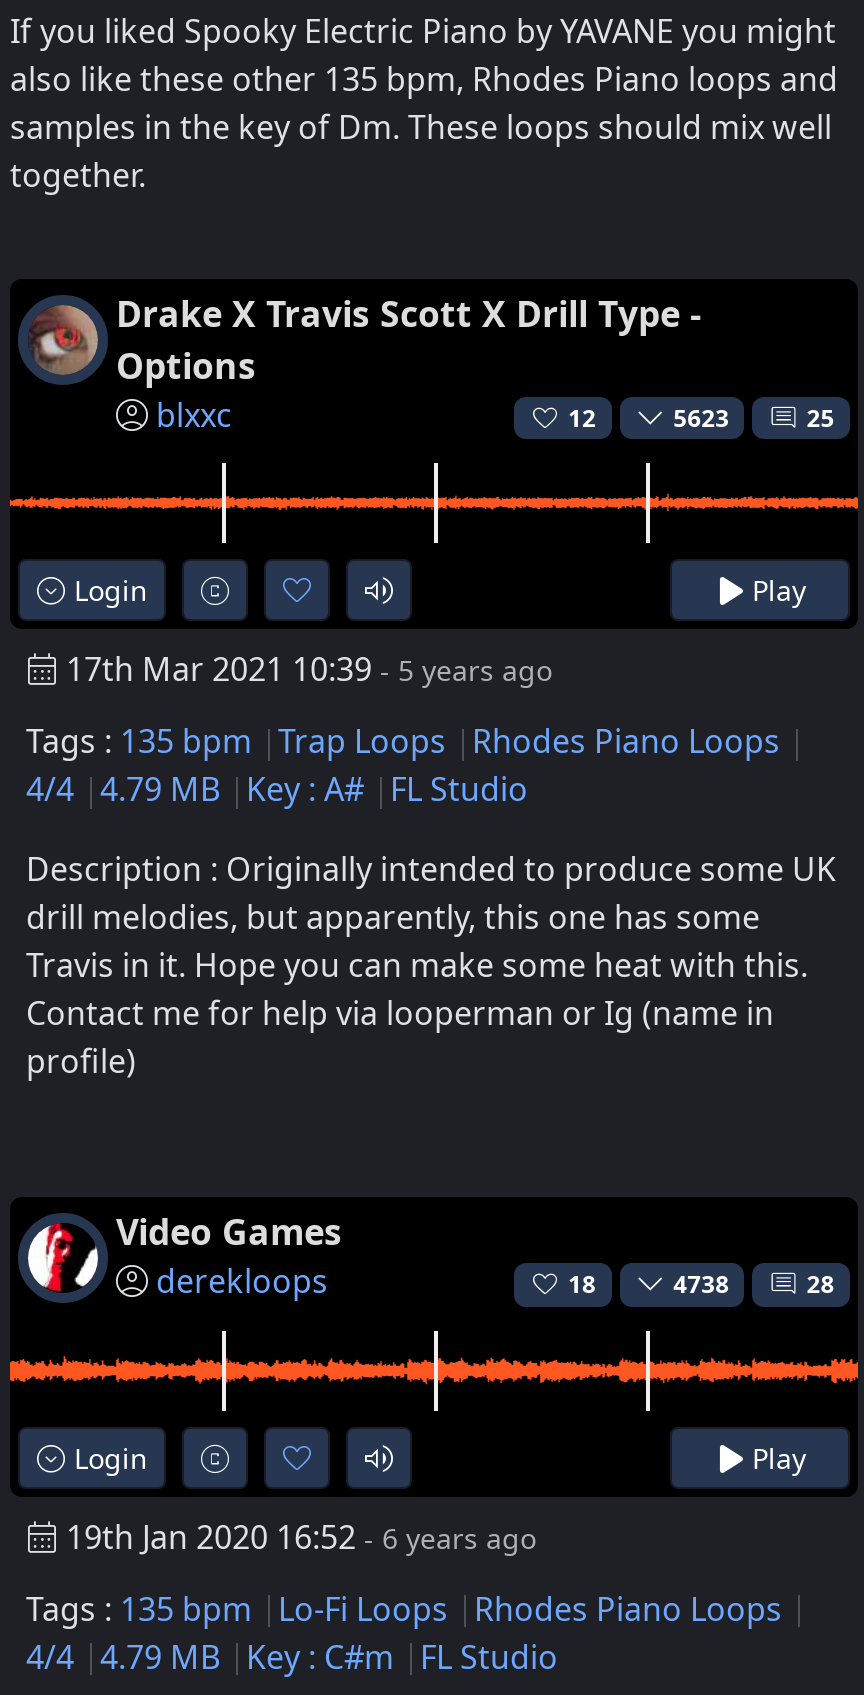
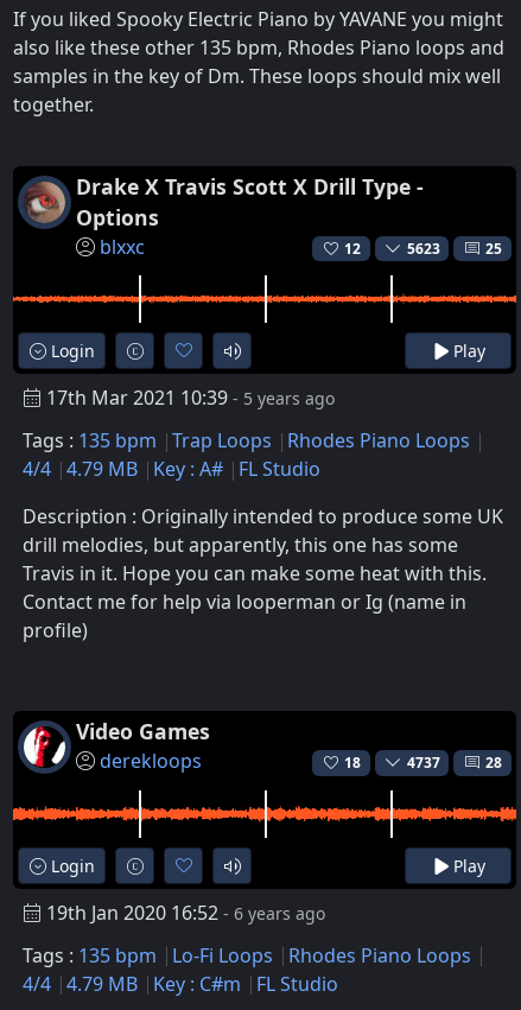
- 4738
+ 4737
